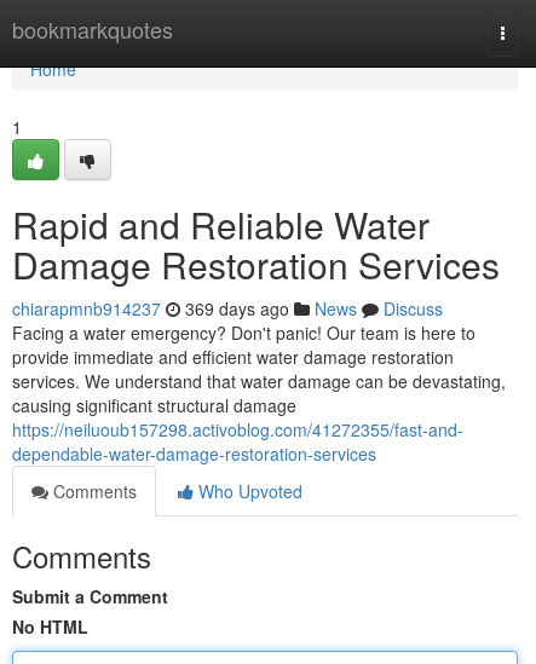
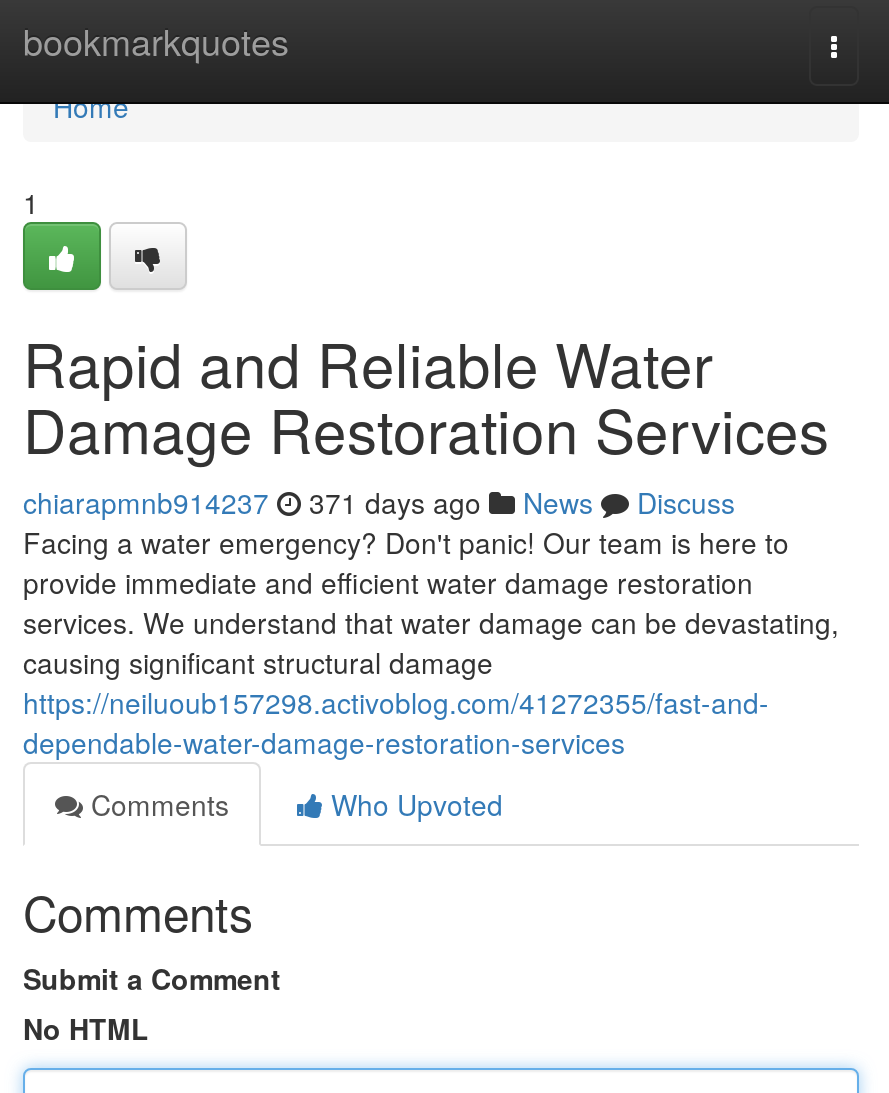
- chiarapmnb914237 369 days ago News Discuss
+ chiarapmnb914237 371 days ago News Discuss
